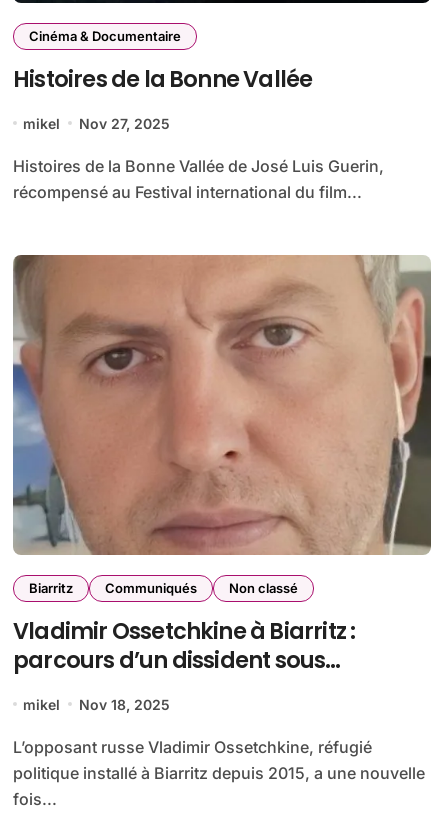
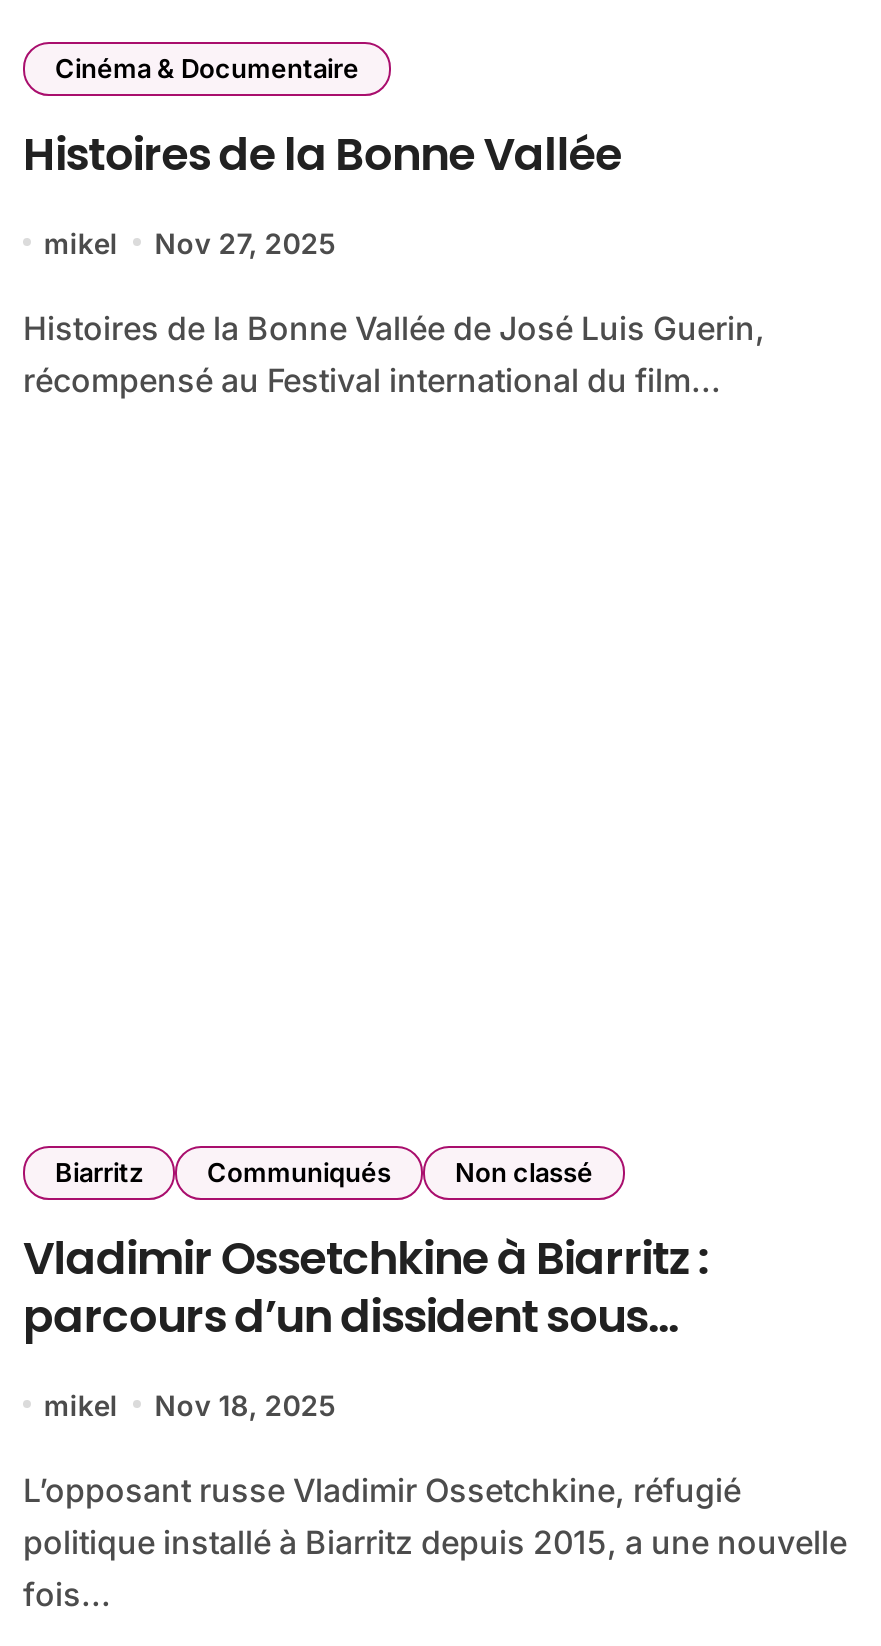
- [image]
